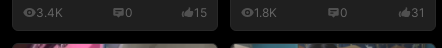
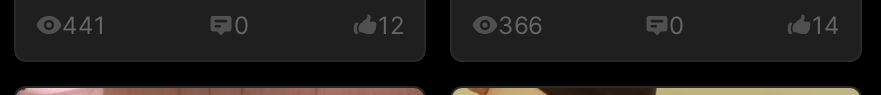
- 3.4K
+ 441

- 15
+ 12

- 1.8K
+ 366

- 31
+ 14
